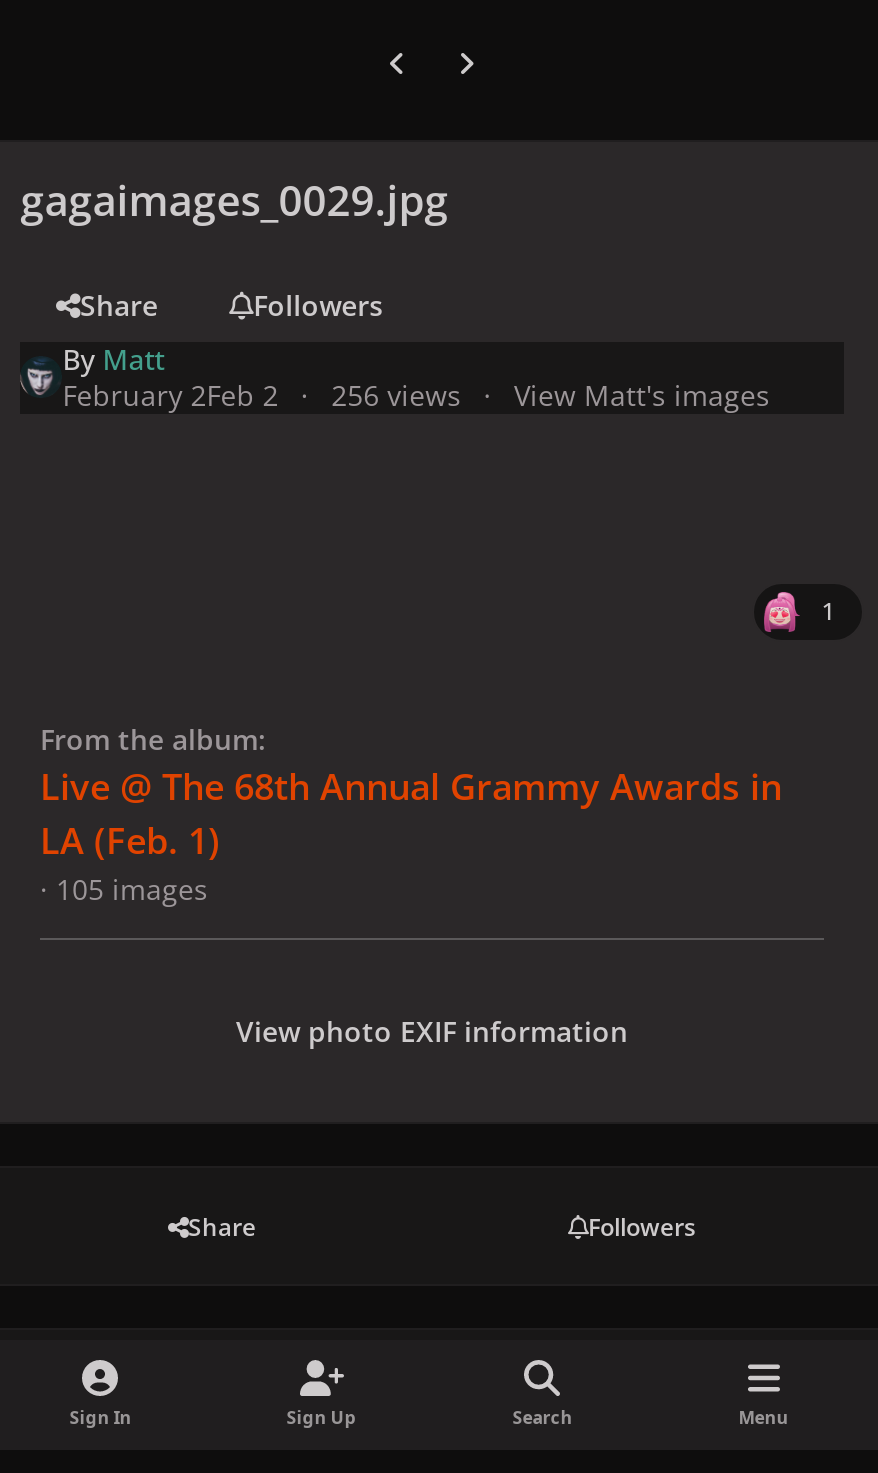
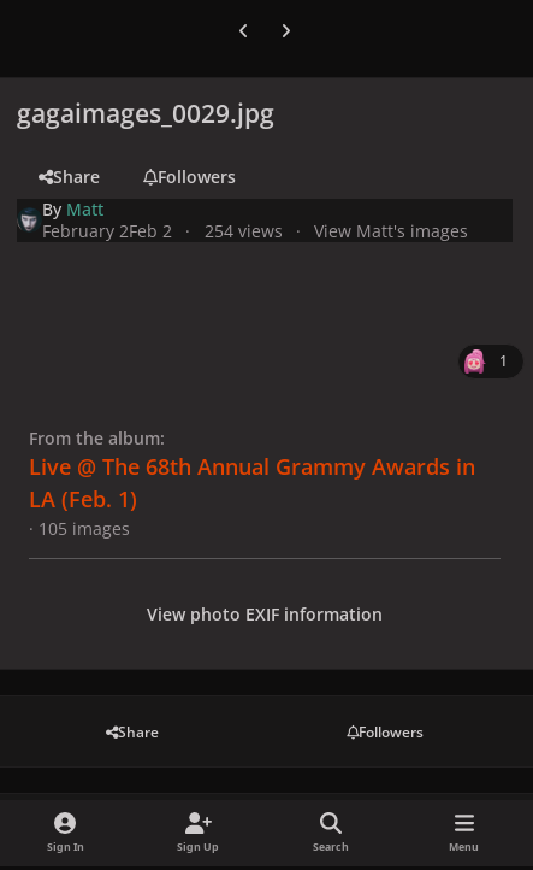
- February 2Feb 2 256 views View Matt's images
+ February 2Feb 2 254 views View Matt's images
